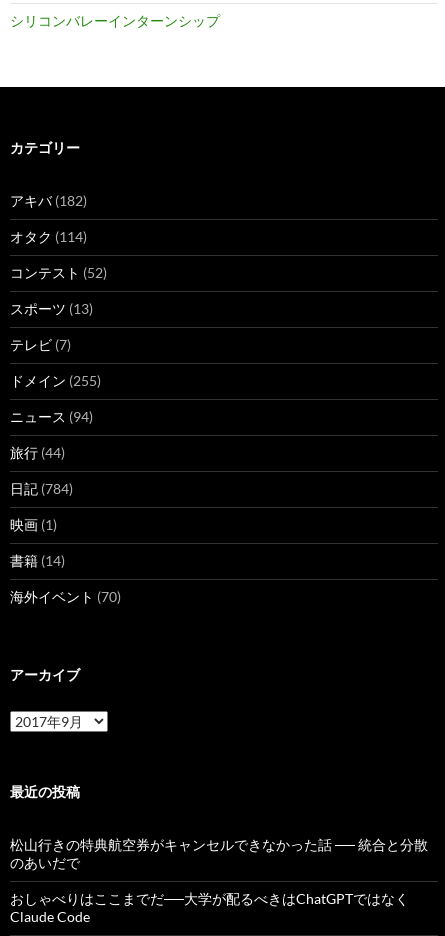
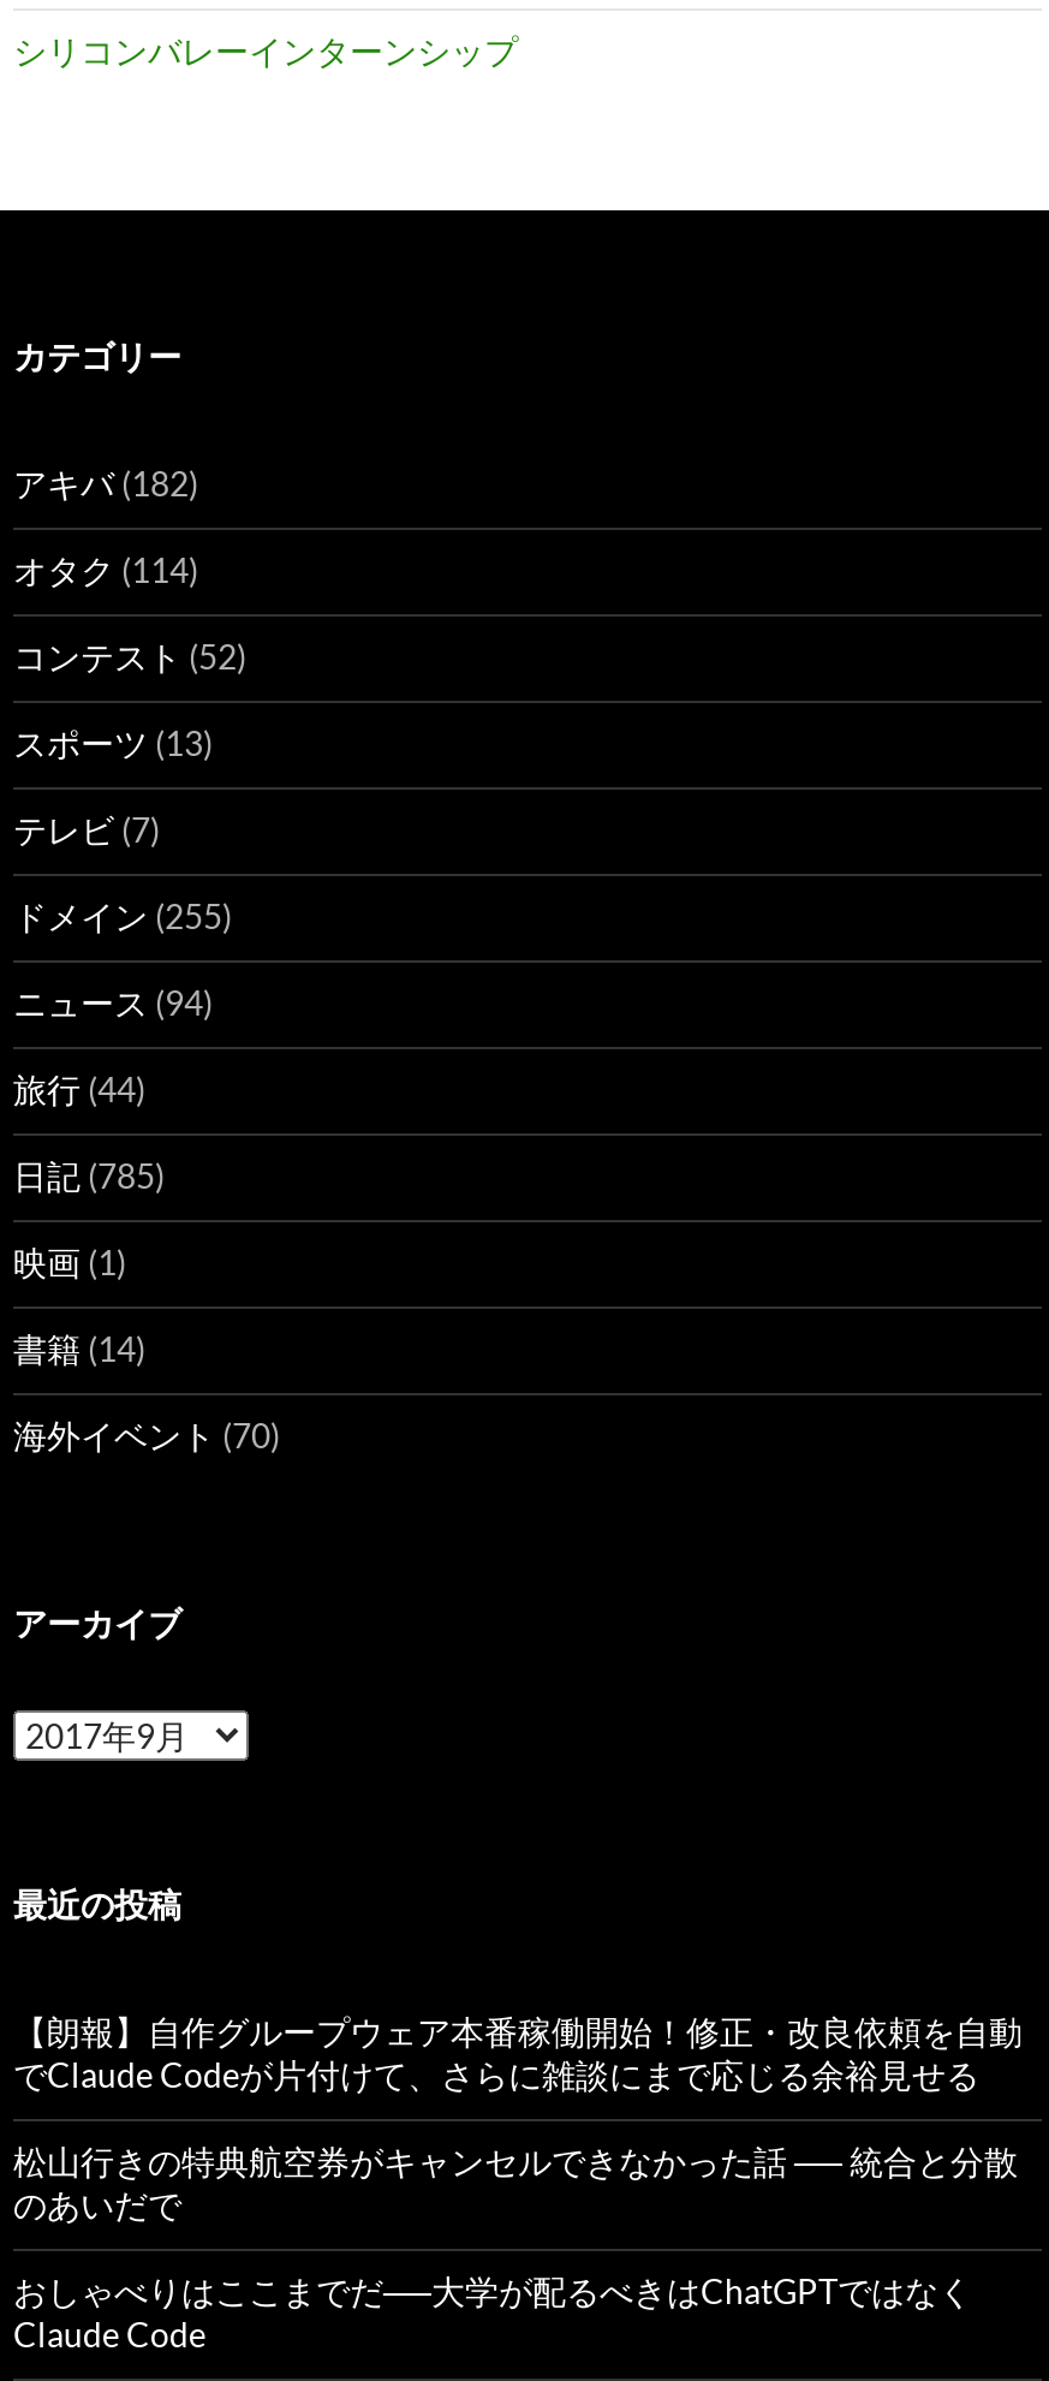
- 日記(784)
+ 日記(785)

+ 【朗報】自作グループウェア本番稼働開始！修正・改良依頼を自動
+ でClaude Codeが片付けて、さらに雑談にまで応じる余裕見せる
